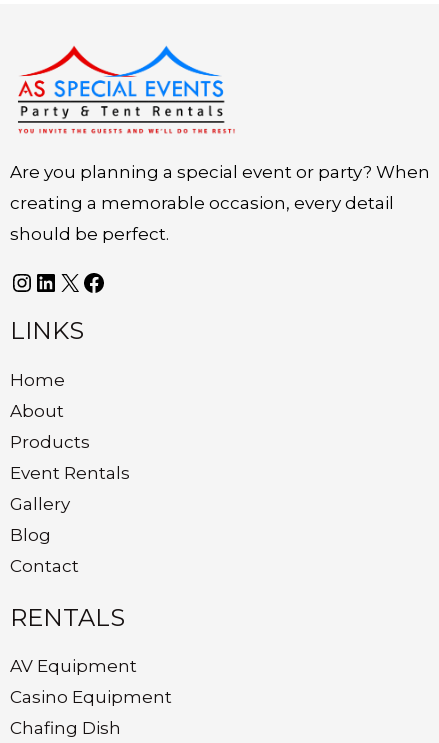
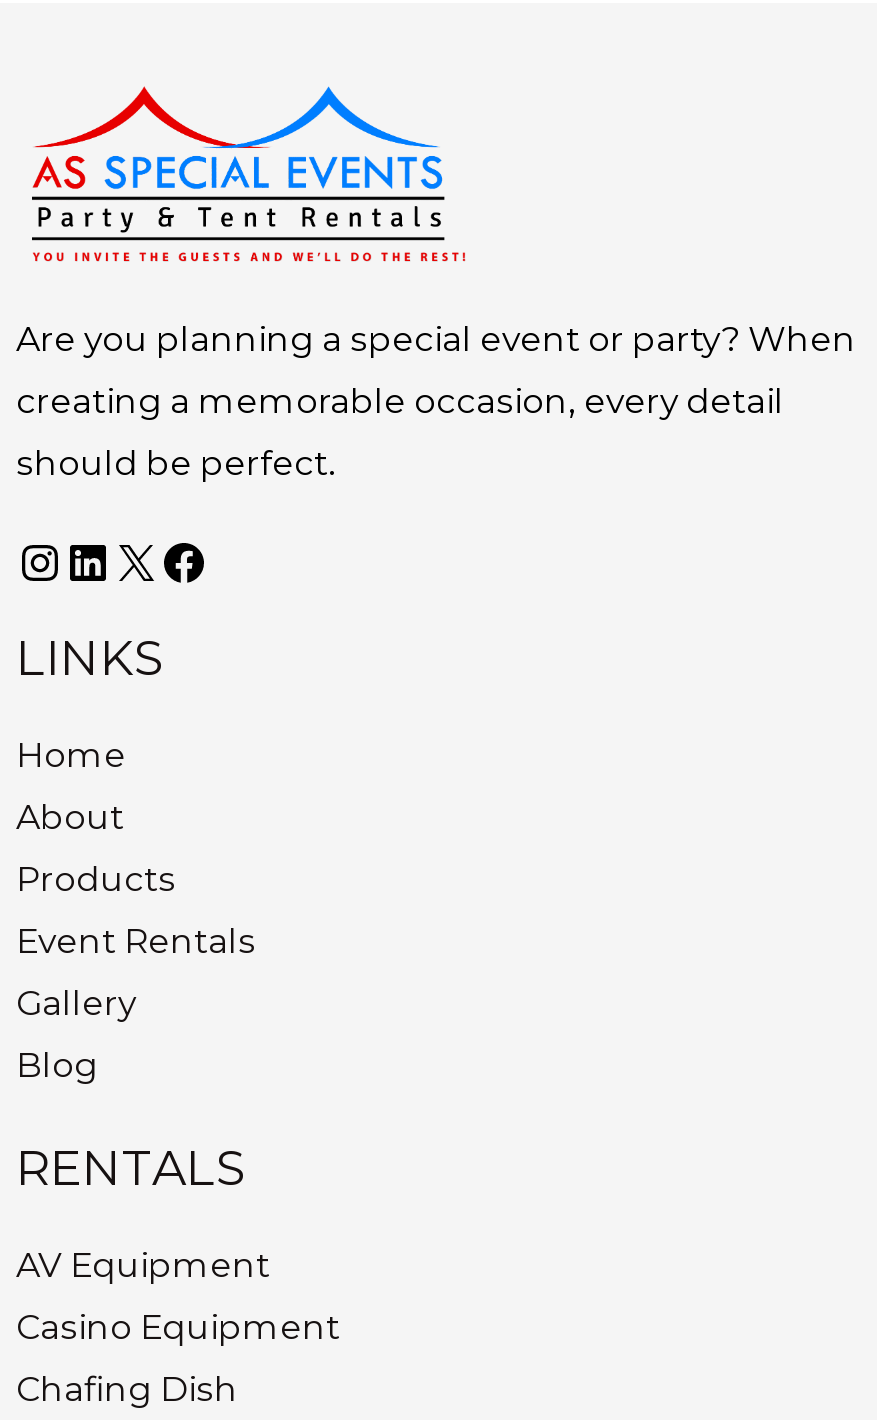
- [image]
+ [image]

- Contact
